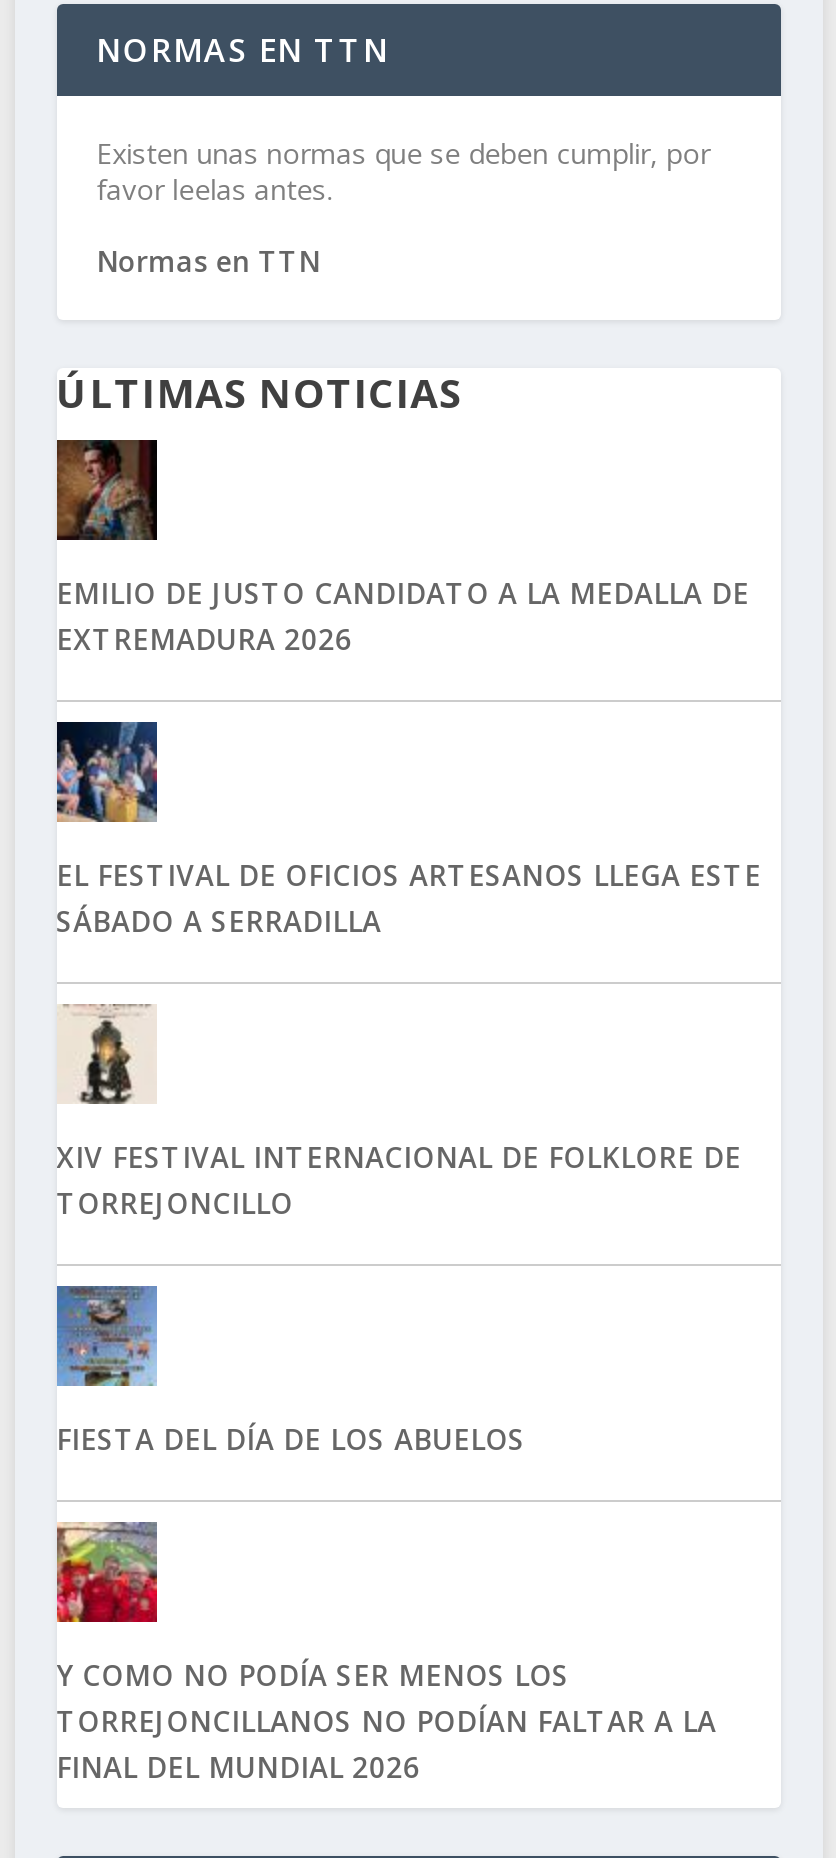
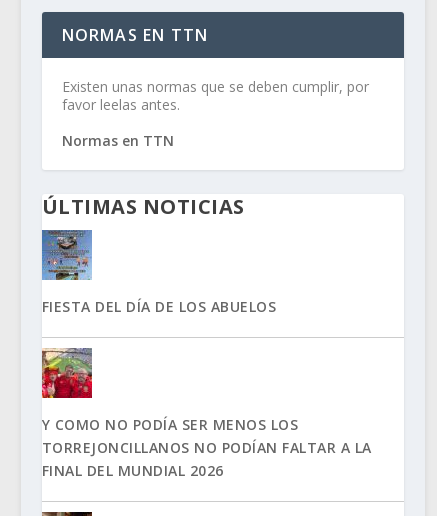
- [image]
- EMILIO DE JUSTO CANDIDATO A LA MEDALLA DE
- EXTREMADURA 2026

- [image]
- EL FESTIVAL DE OFICIOS ARTESANOS LLEGA ESTE
- SÁBADO A SERRADILLA

- [image]
- XIV FESTIVAL INTERNACIONAL DE FOLKLORE DE
- TORREJONCILLO
